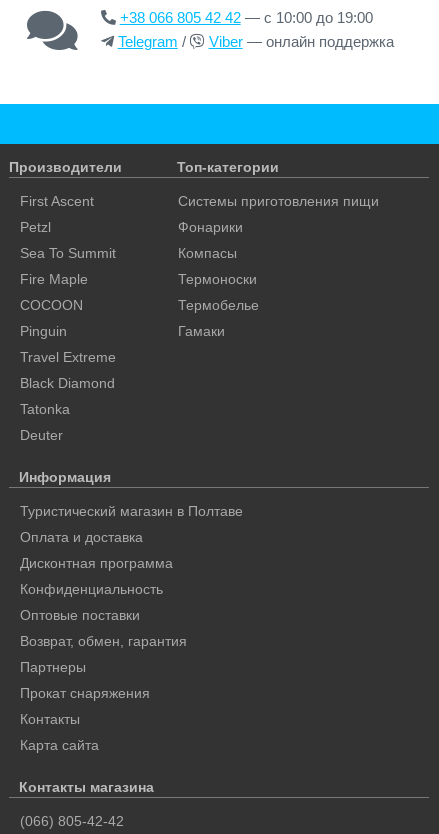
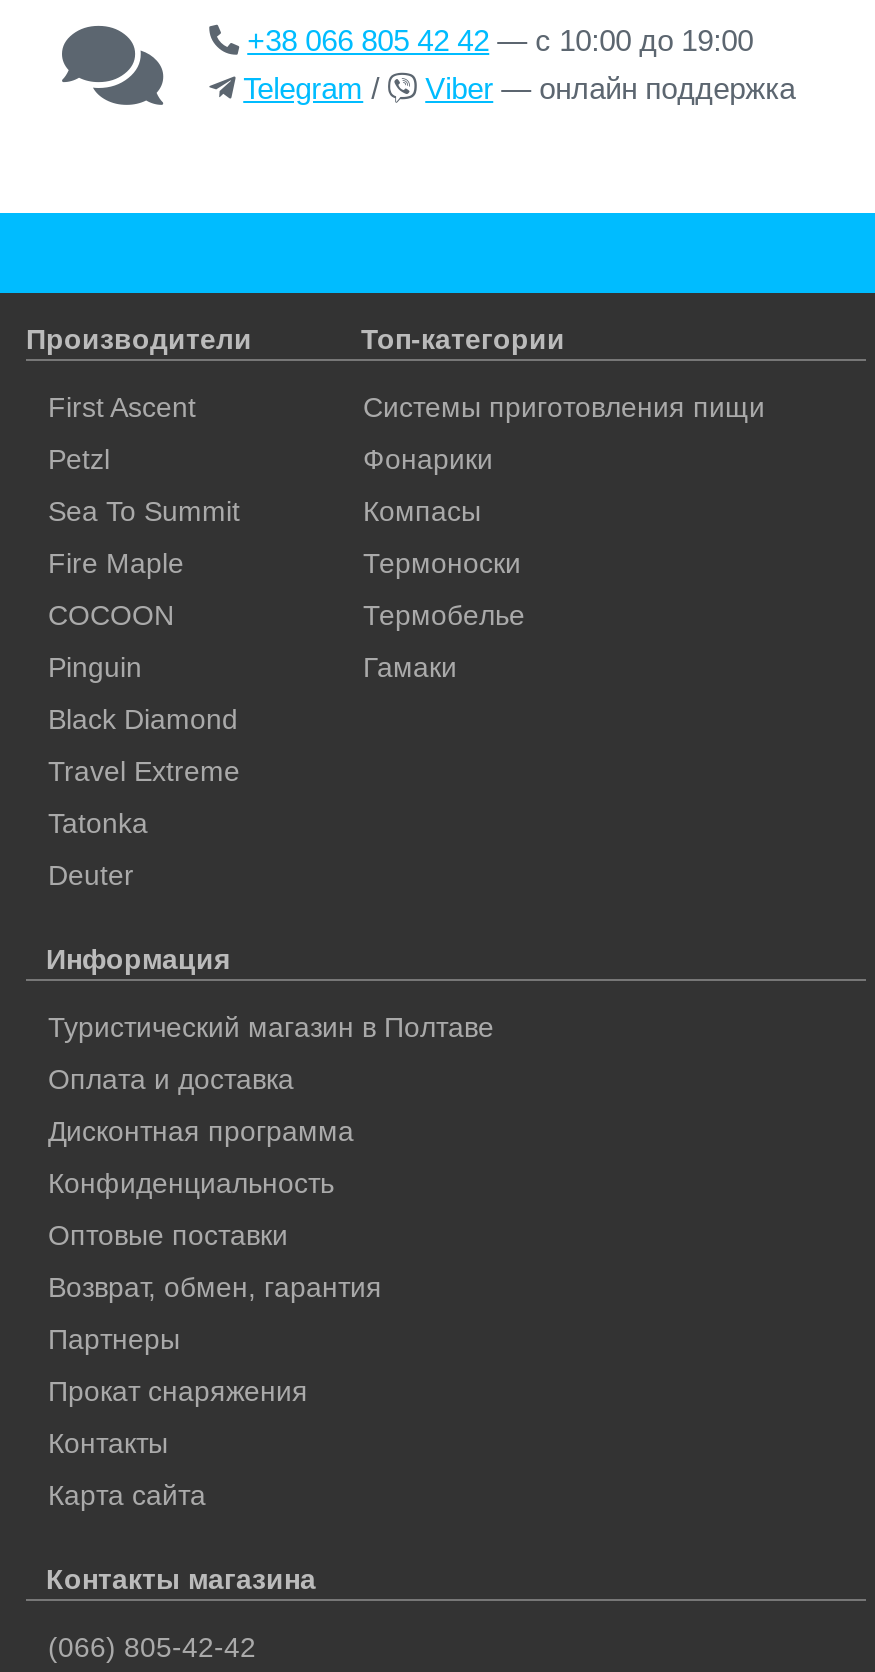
moved down: Travel Extreme

moved up: Black Diamond
